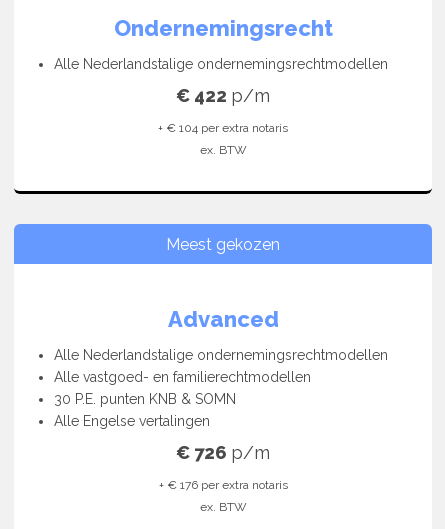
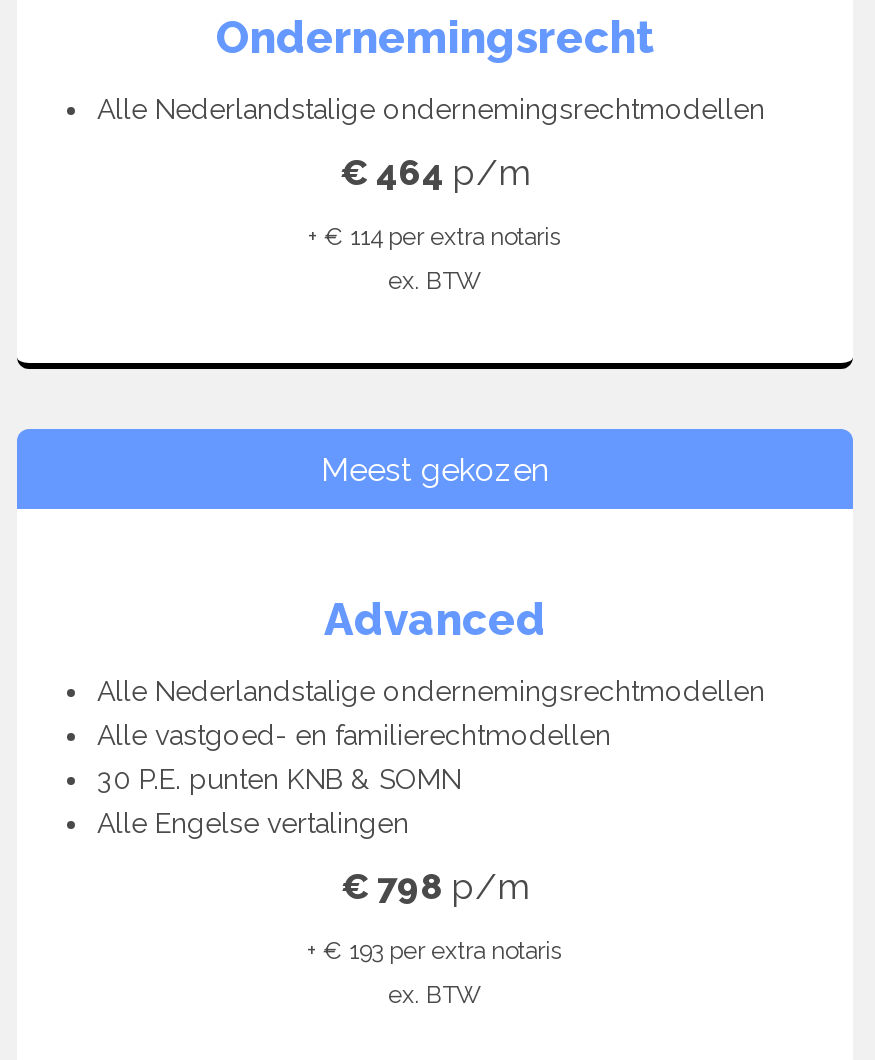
- € 422 p/m
+ € 464 p/m

- + € 104 per extra notaris
+ + € 114 per extra notaris

- € 726 p/m
+ € 798 p/m

- + € 176 per extra notaris
+ + € 193 per extra notaris
